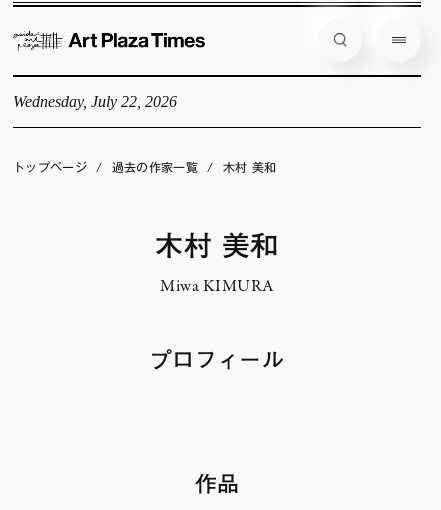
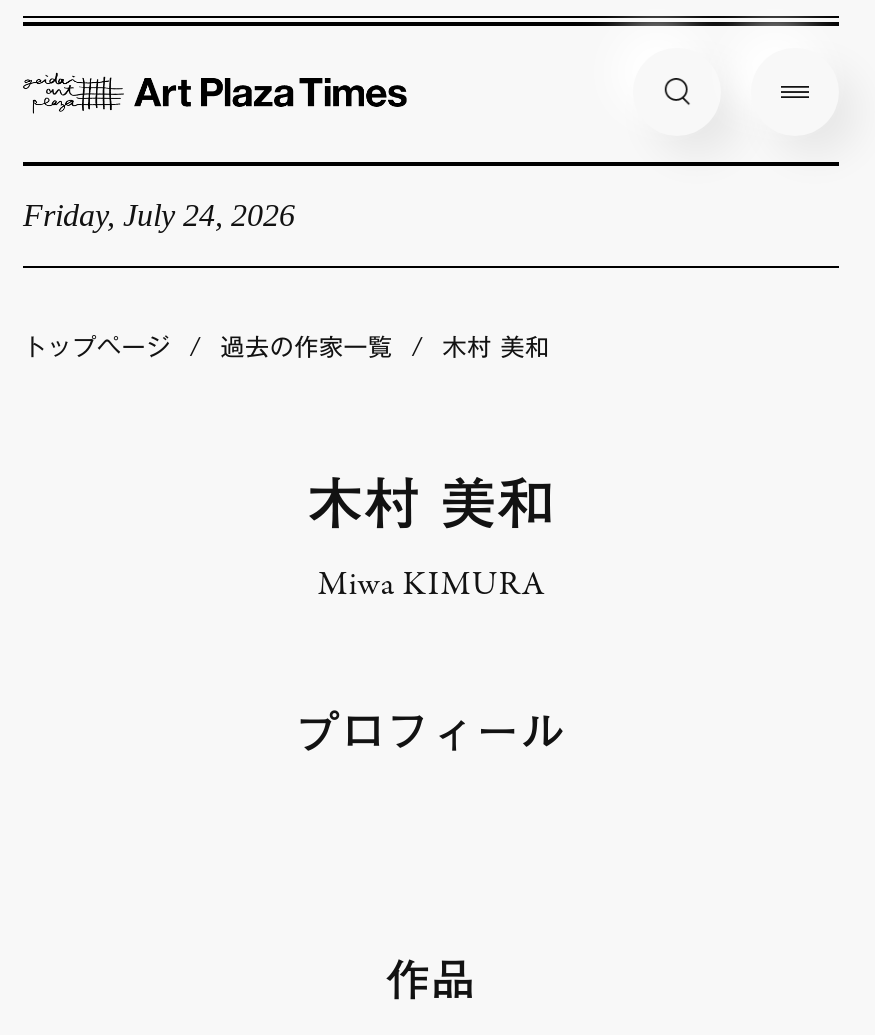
- Wednesday, July 22, 2026
+ Friday, July 24, 2026
